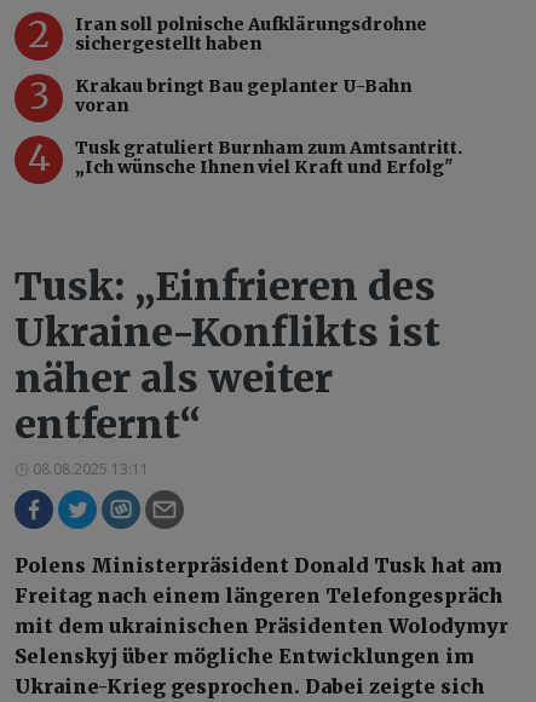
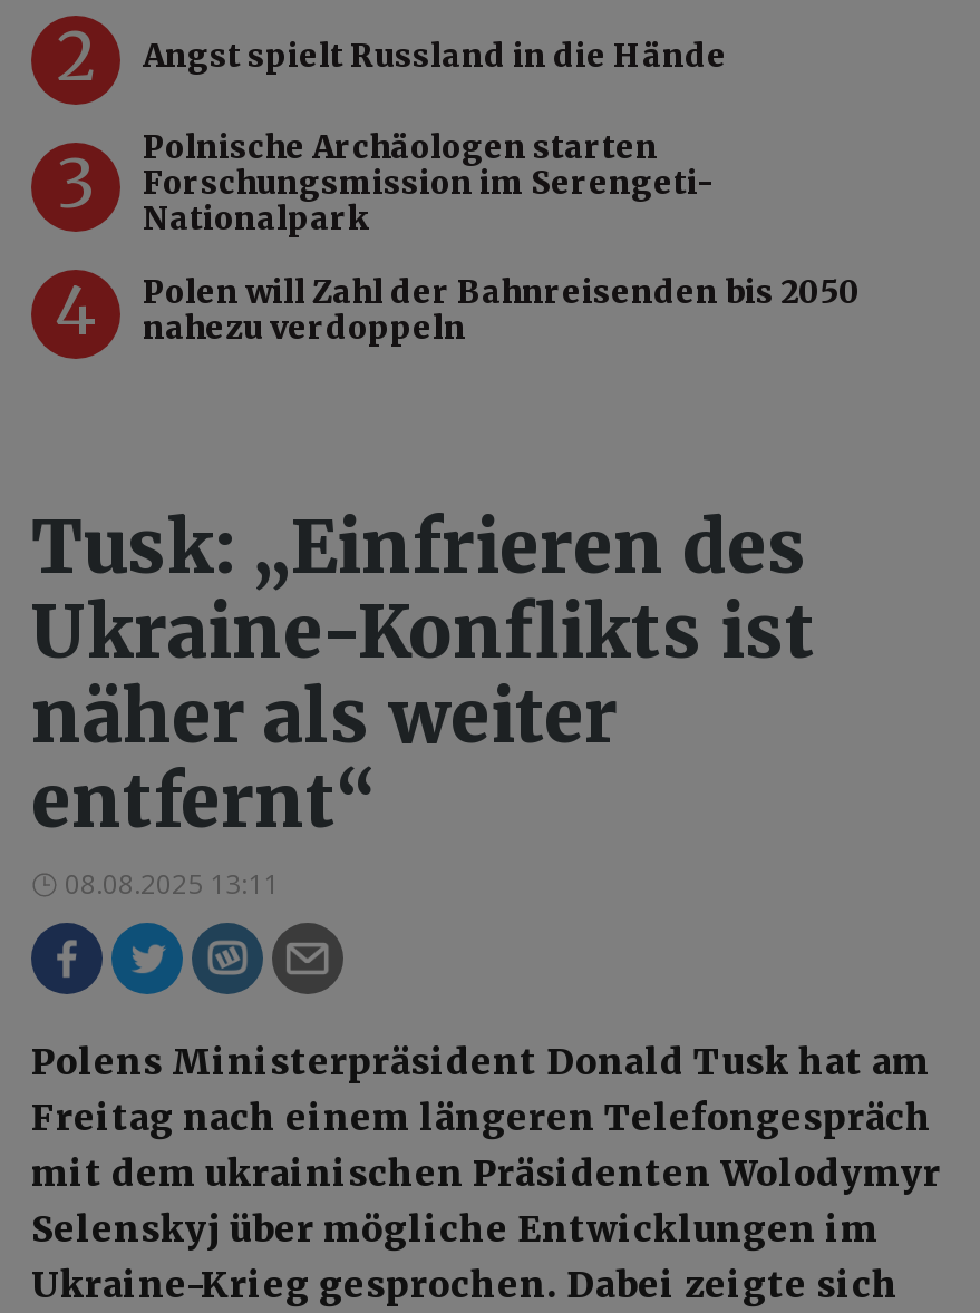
- Iran soll polnische Aufklärungsdrohne
- sichergestellt haben
+ Angst spielt Russland in die Hände

- Krakau bringt Bau geplanter U-Bahn
- voran
+ Polnische Archäologen starten
+ Forschungsmission im Serengeti-
+ Nationalpark

- Tusk gratuliert Burnham zum Amtsantritt.
- „Ich wünsche Ihnen viel Kraft und Erfolg"
+ Polen will Zahl der Bahnreisenden bis 2050
+ nahezu verdoppeln
